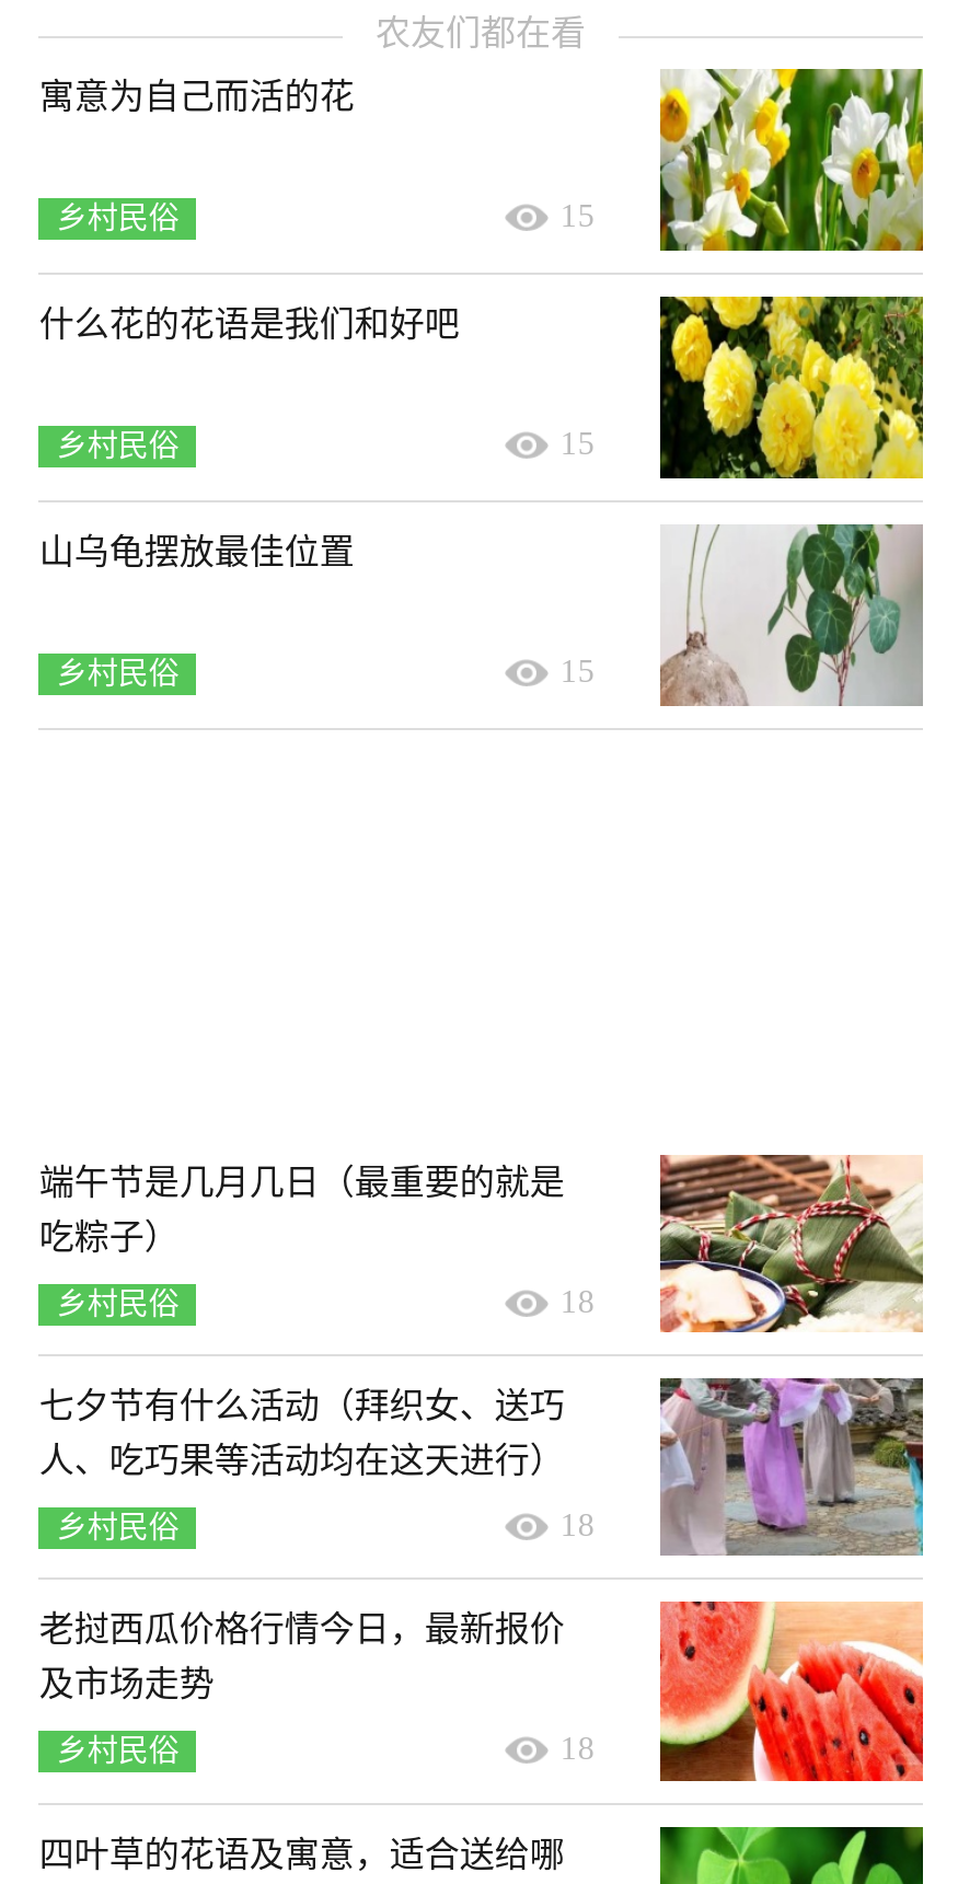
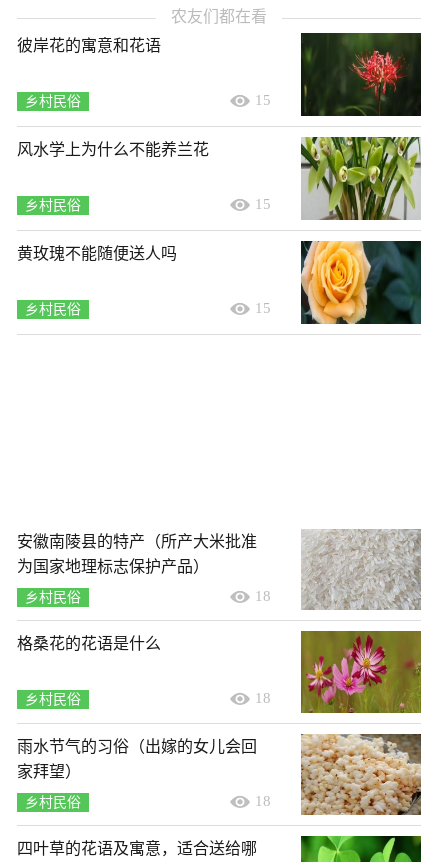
- 寓意为自己而活的花
+ 彼岸花的寓意和花语

- [image]
+ [image]

- 什么花的花语是我们和好吧
+ 风水学上为什么不能养兰花

- [image]
+ [image]

- 山乌龟摆放最佳位置
+ 黄玫瑰不能随便送人吗

- [image]
+ [image]

- 端午节是几月几日（最重要的就是
+ 安徽南陵县的特产（所产大米批准

- [image]
+ [image]

- 吃粽子）
+ 为国家地理标志保护产品）

- 七夕节有什么活动（拜织女、送巧
- 人、吃巧果等活动均在这天进行）
+ 格桑花的花语是什么

- [image]
+ [image]

- 老挝西瓜价格行情今日，最新报价
+ 雨水节气的习俗（出嫁的女儿会回

- [image]
+ [image]

- 及市场走势
+ 家拜望）
